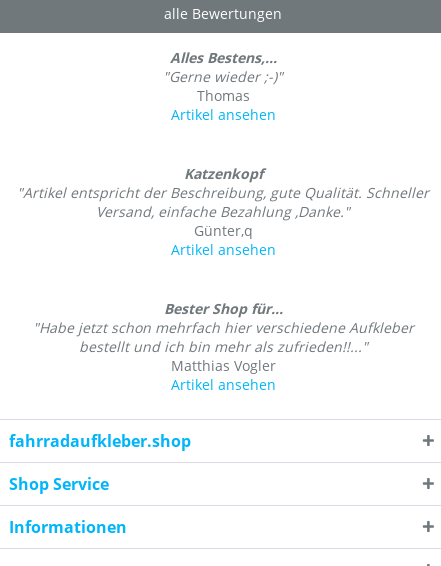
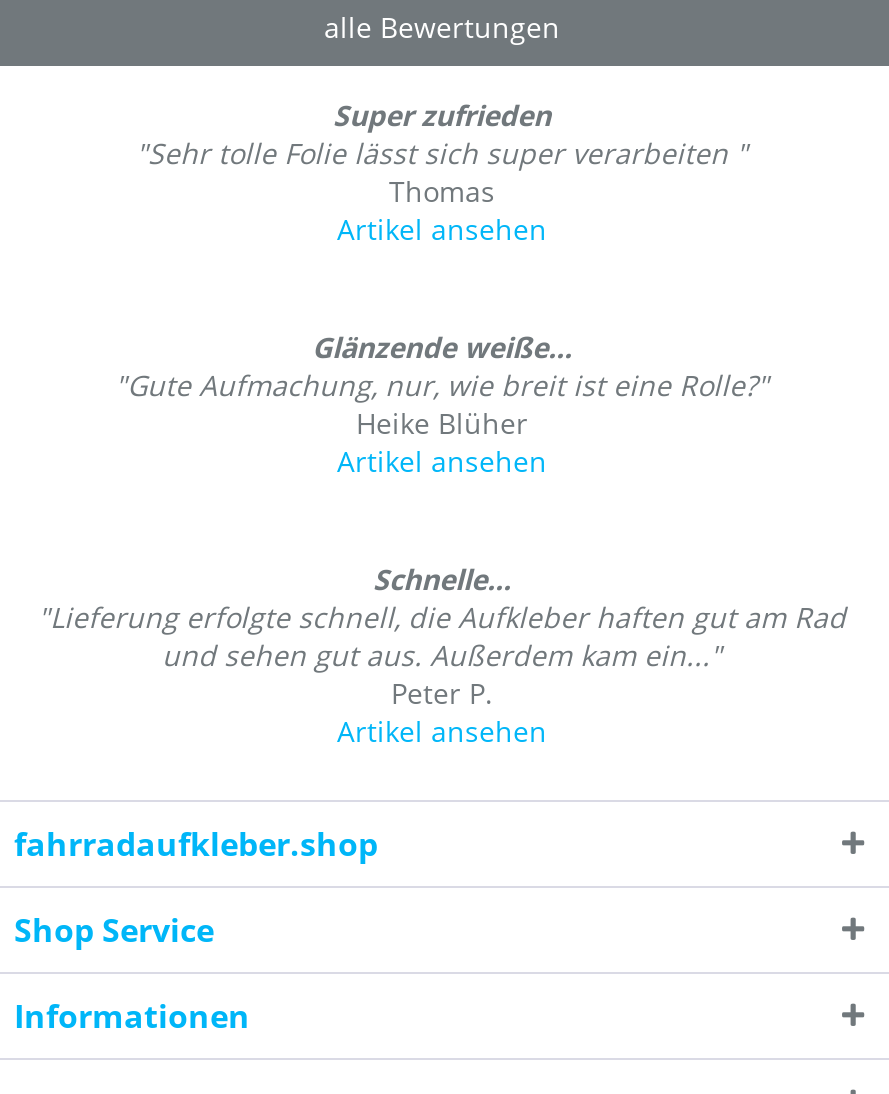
- Alles Bestens,...
- "Gerne wieder ;-)"
+ Super zufrieden
+ "Sehr tolle Folie lässt sich super verarbeiten "

- Katzenkopf
- "Artikel entspricht der Beschreibung, gute Qualität. Schneller
- Versand, einfache Bezahlung ,Danke."
- Günter,q
+ Glänzende weiße...
+ "Gute Aufmachung, nur, wie breit ist eine Rolle?"
+ Heike Blüher

- Bester Shop für...
- "Habe jetzt schon mehrfach hier verschiedene Aufkleber
- bestellt und ich bin mehr als zufrieden!!..."
- Matthias Vogler
+ Schnelle...
+ "Lieferung erfolgte schnell, die Aufkleber haften gut am Rad
+ und sehen gut aus. Außerdem kam ein..."
+ Peter P.
